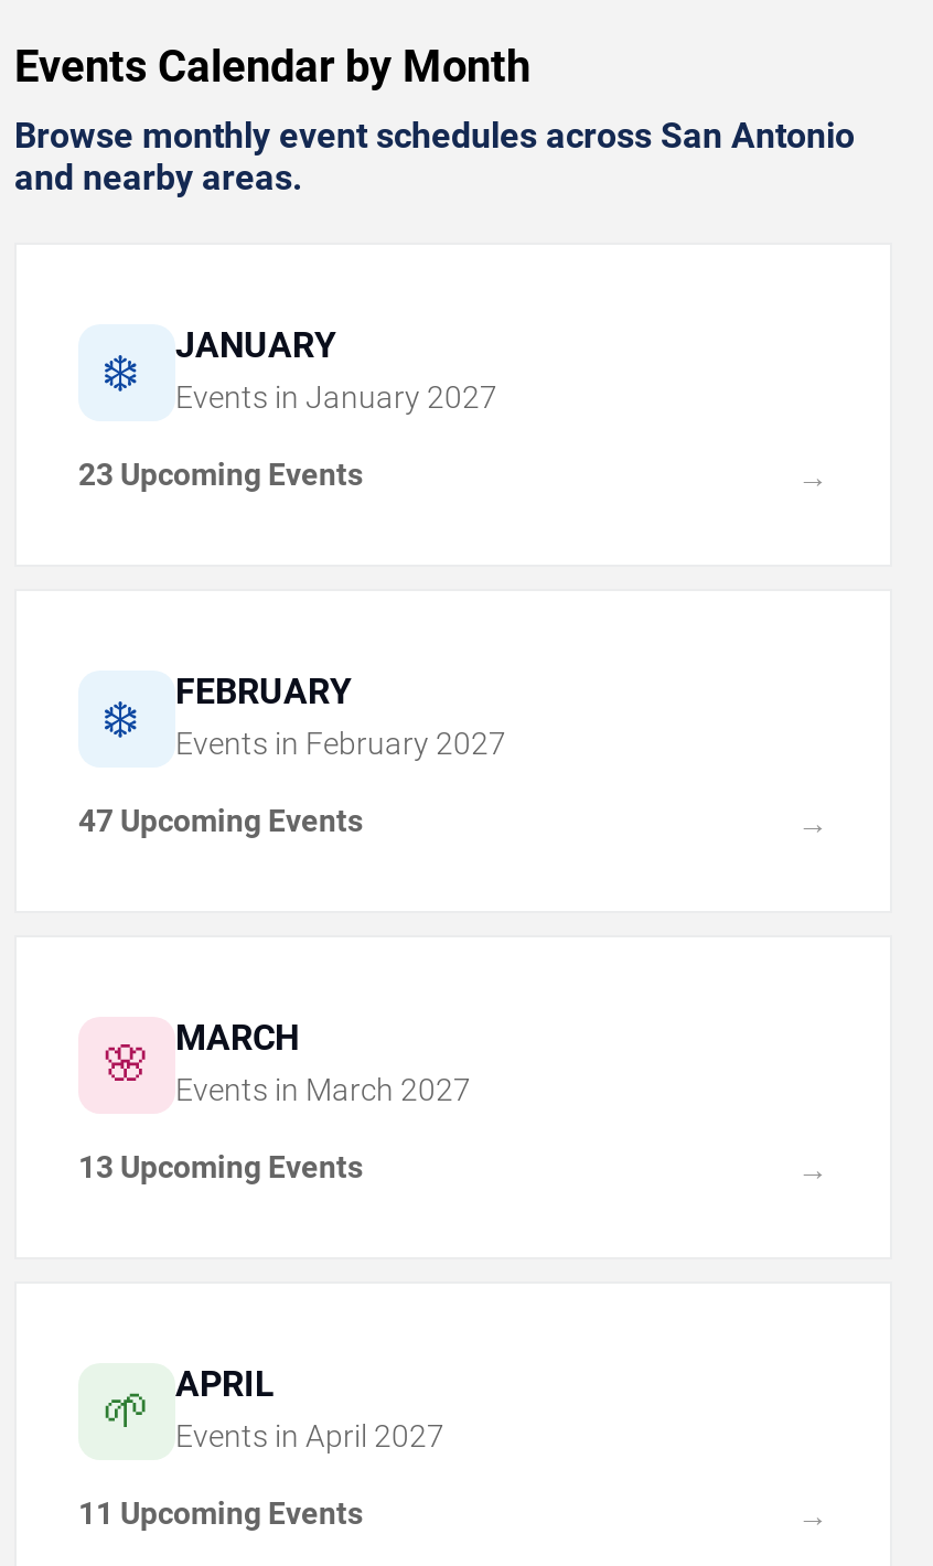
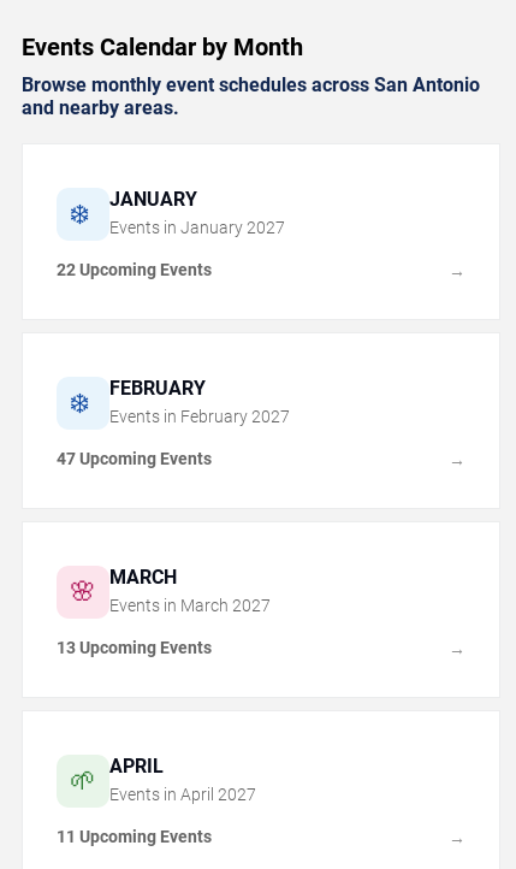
- 23 Upcoming Events
+ 22 Upcoming Events
